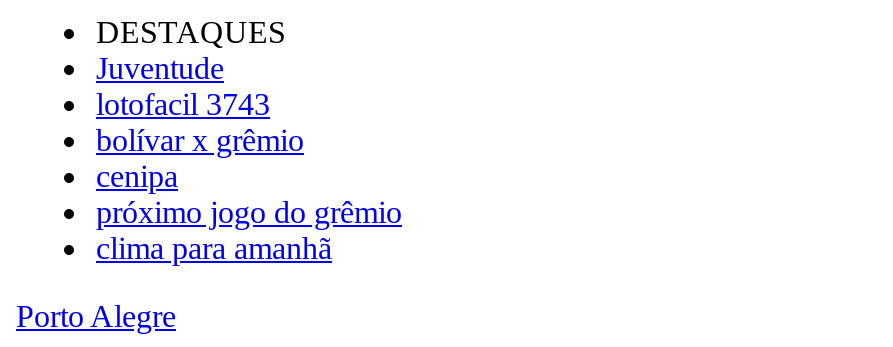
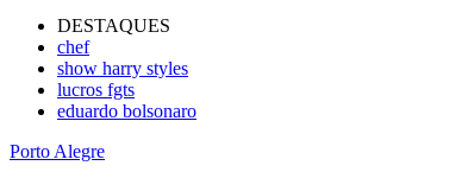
- Juventude
- lotofacil 3743
- bolívar x grêmio
- cenipa
- próximo jogo do grêmio
- clima para amanhã
+ chef
+ show harry styles
+ lucros fgts
+ eduardo bolsonaro
